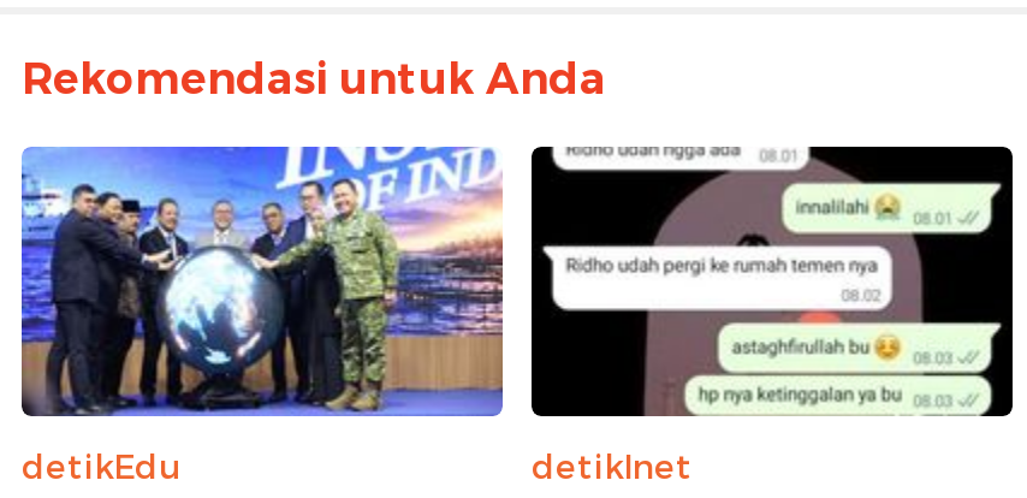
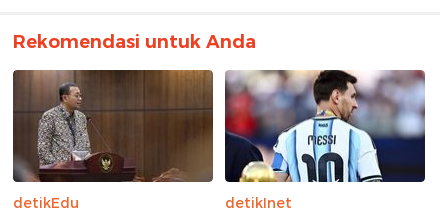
- [image]
+ [image]

- [image]
+ [image]
